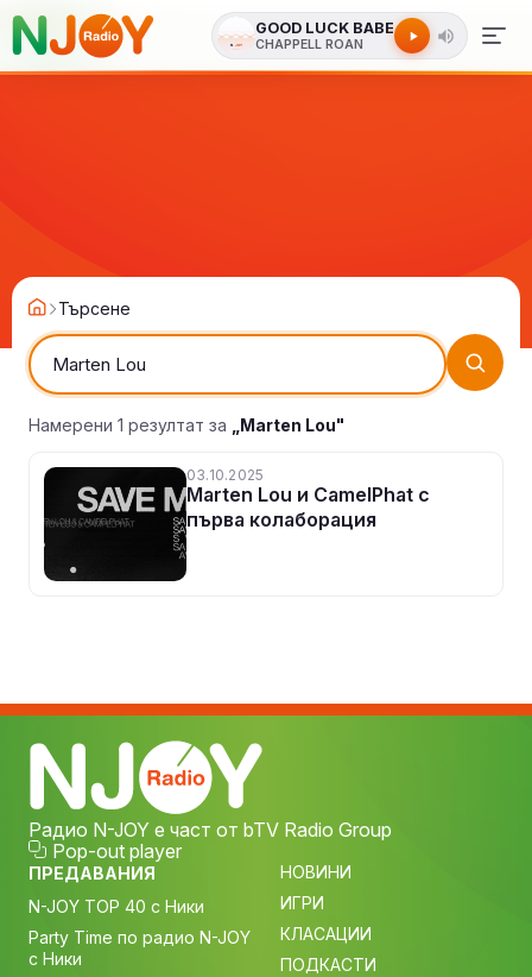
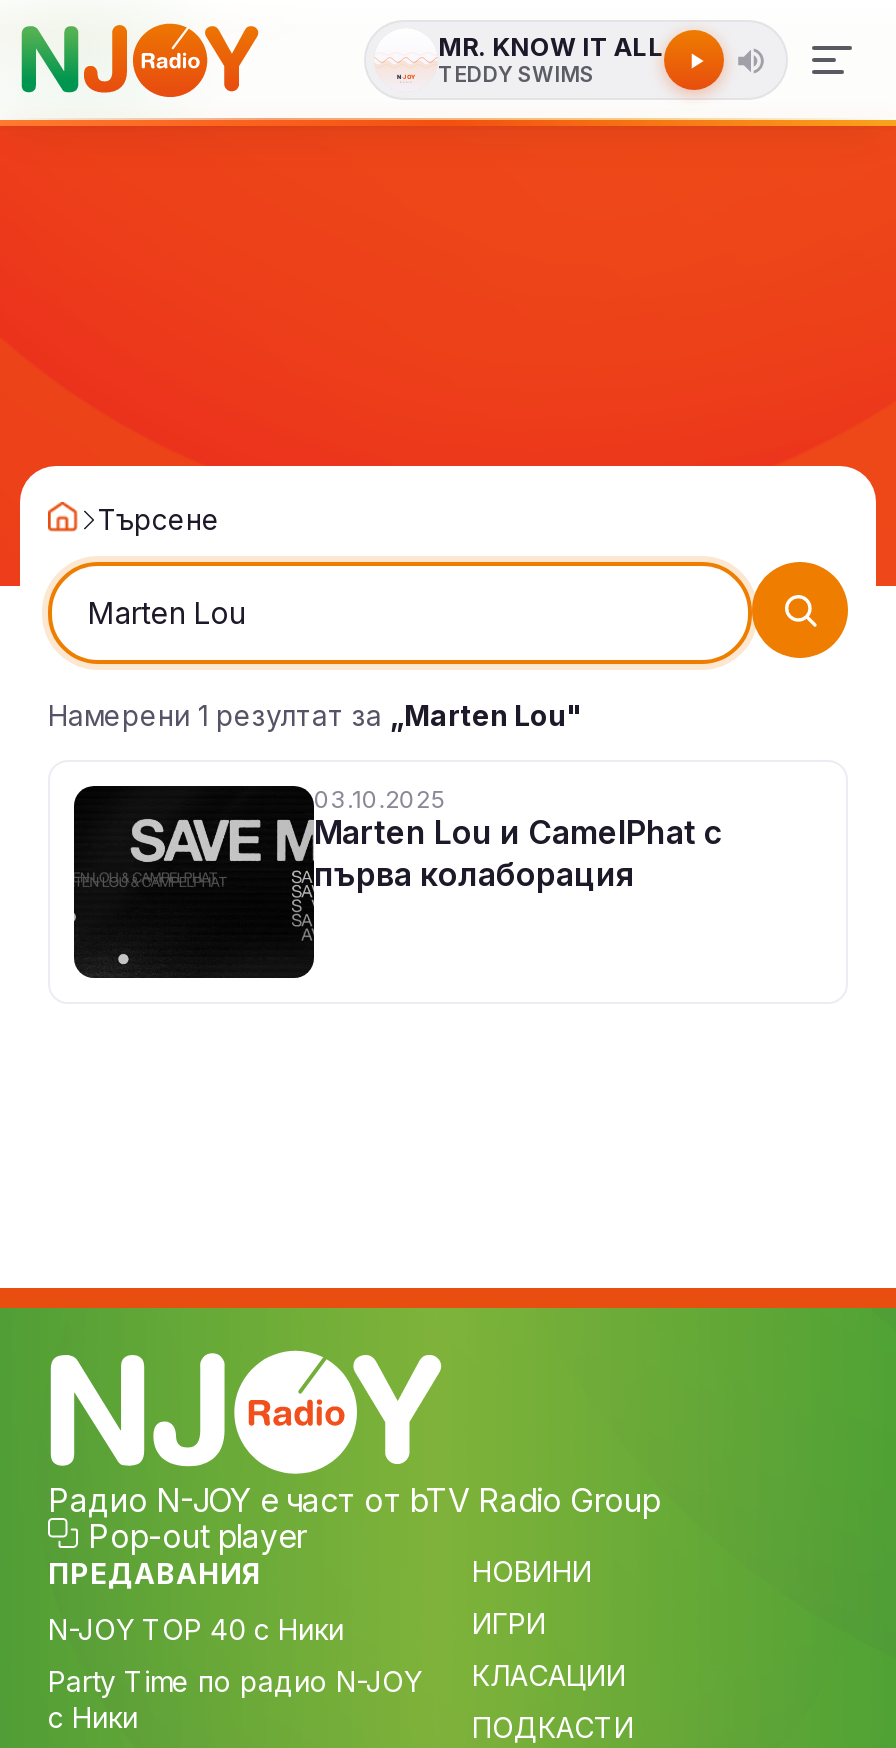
- GOOD LUCK BABE
- CHAPPELL ROAN
+ MR. KNOW IT ALL
+ TEDDY SWIMS
